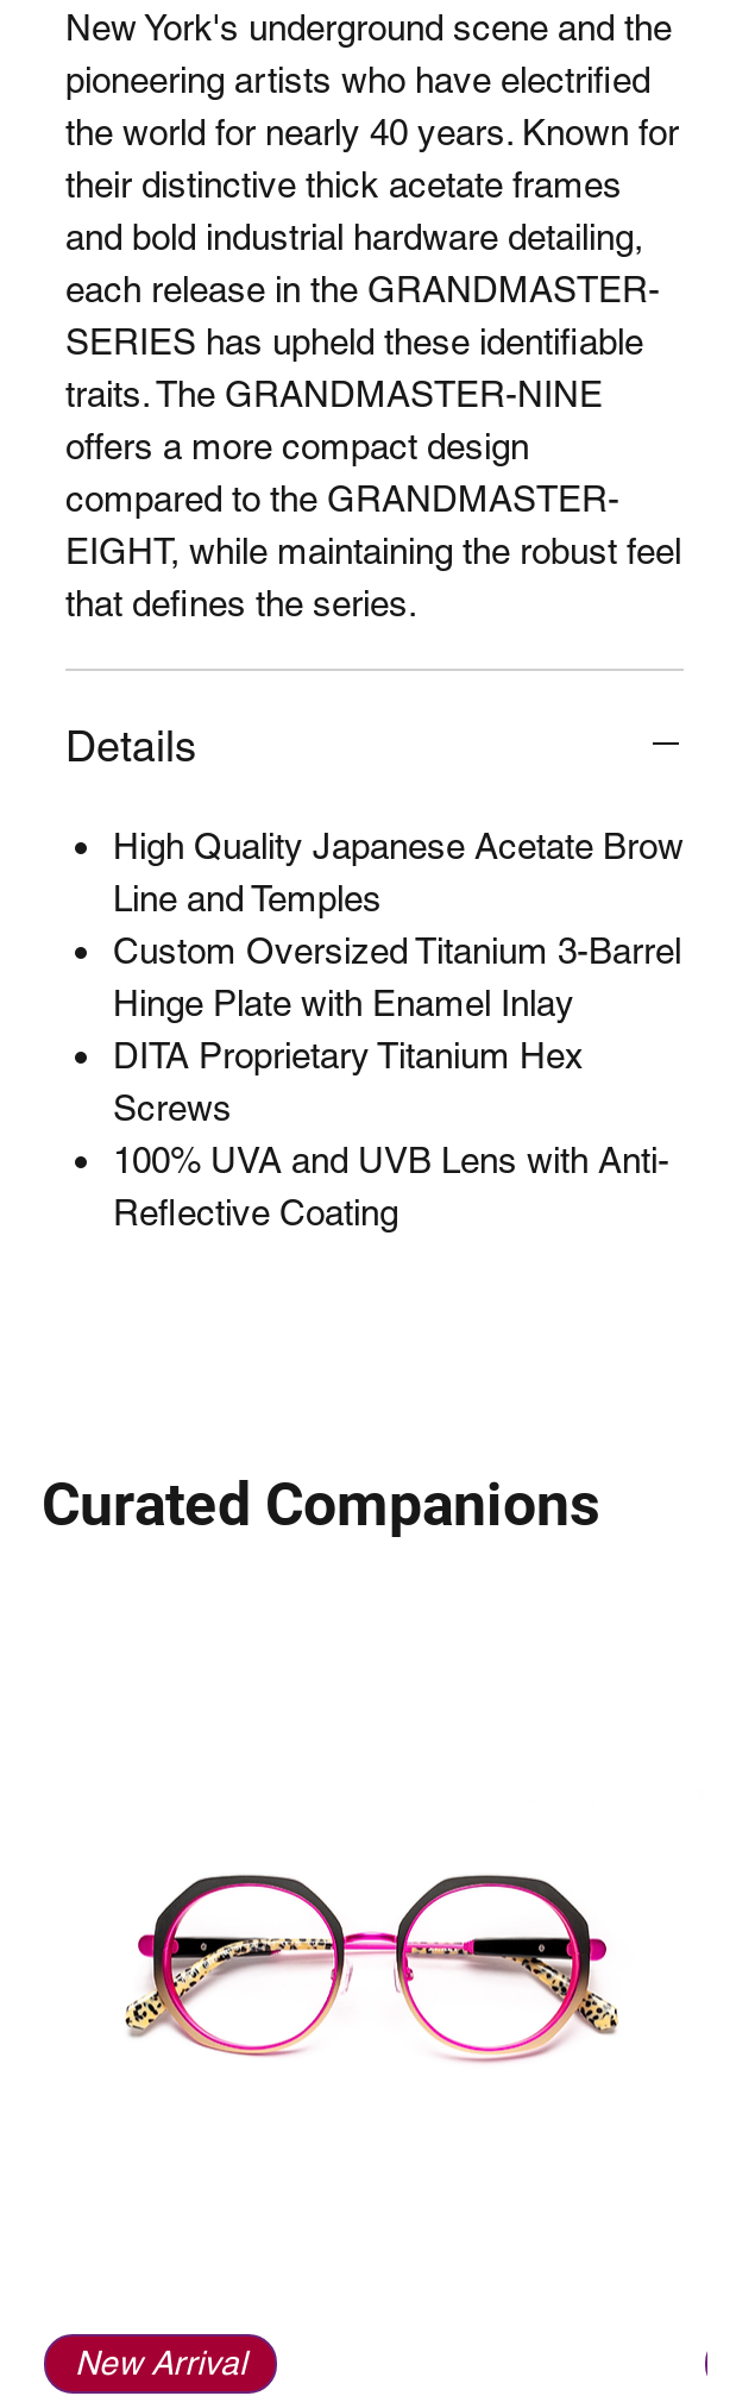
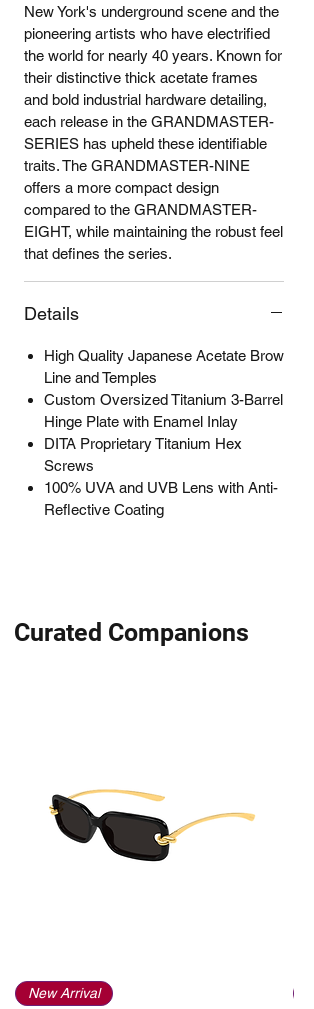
- [image]
+ [image]
